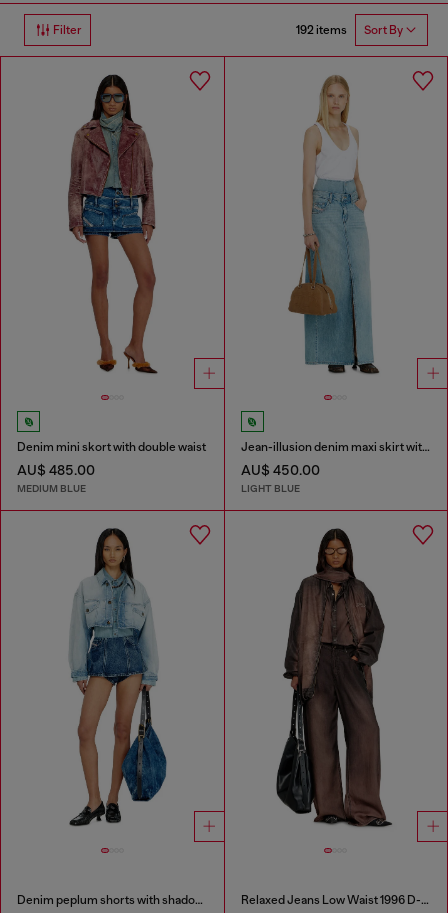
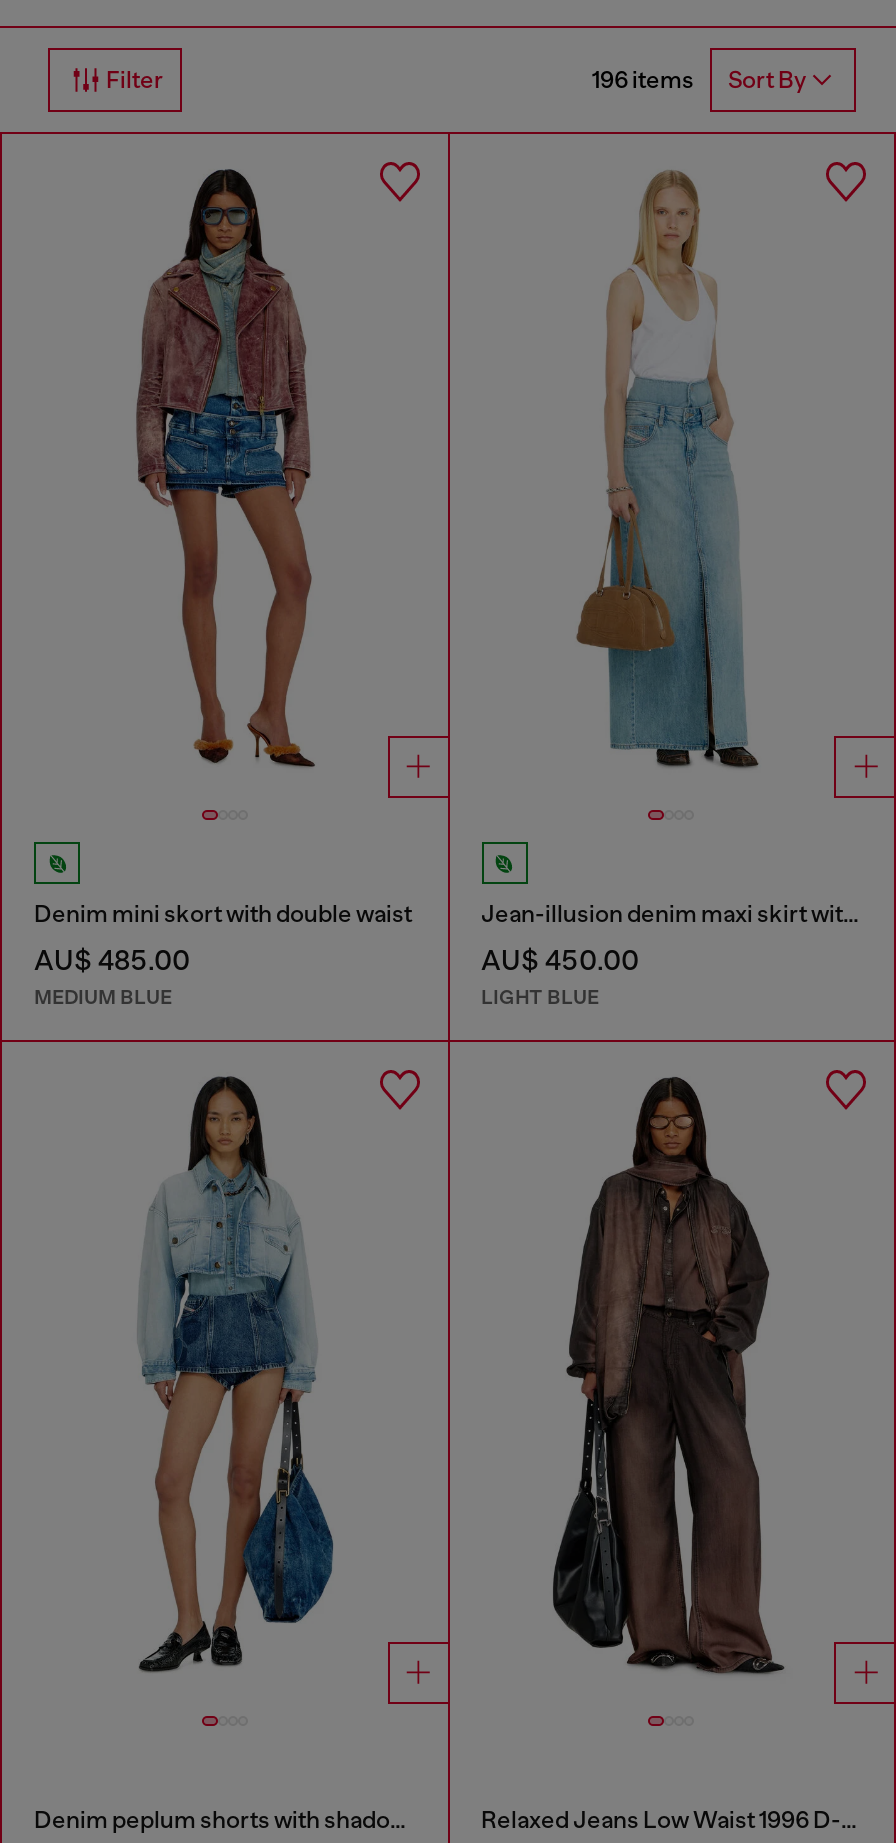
- 192 items Sort By
+ 196 items Sort By
